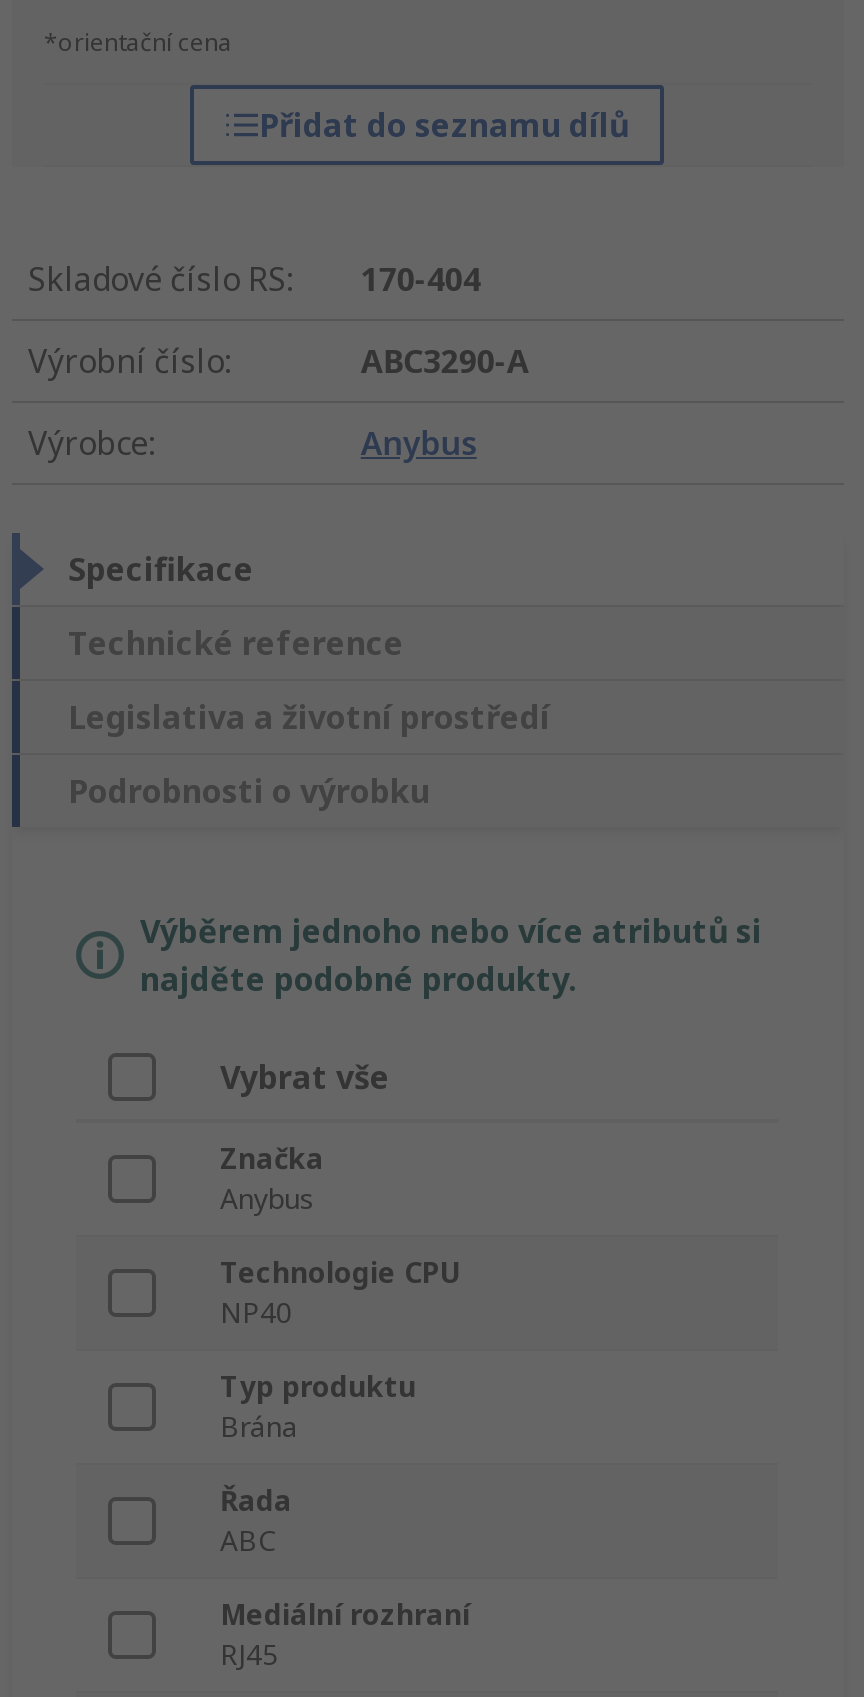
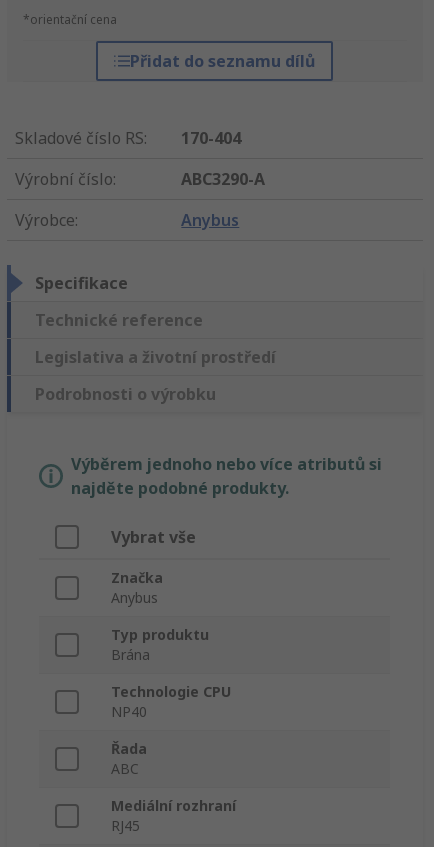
moved down: Technologie CPU | NP40

moved up: Typ produktu | Brána
